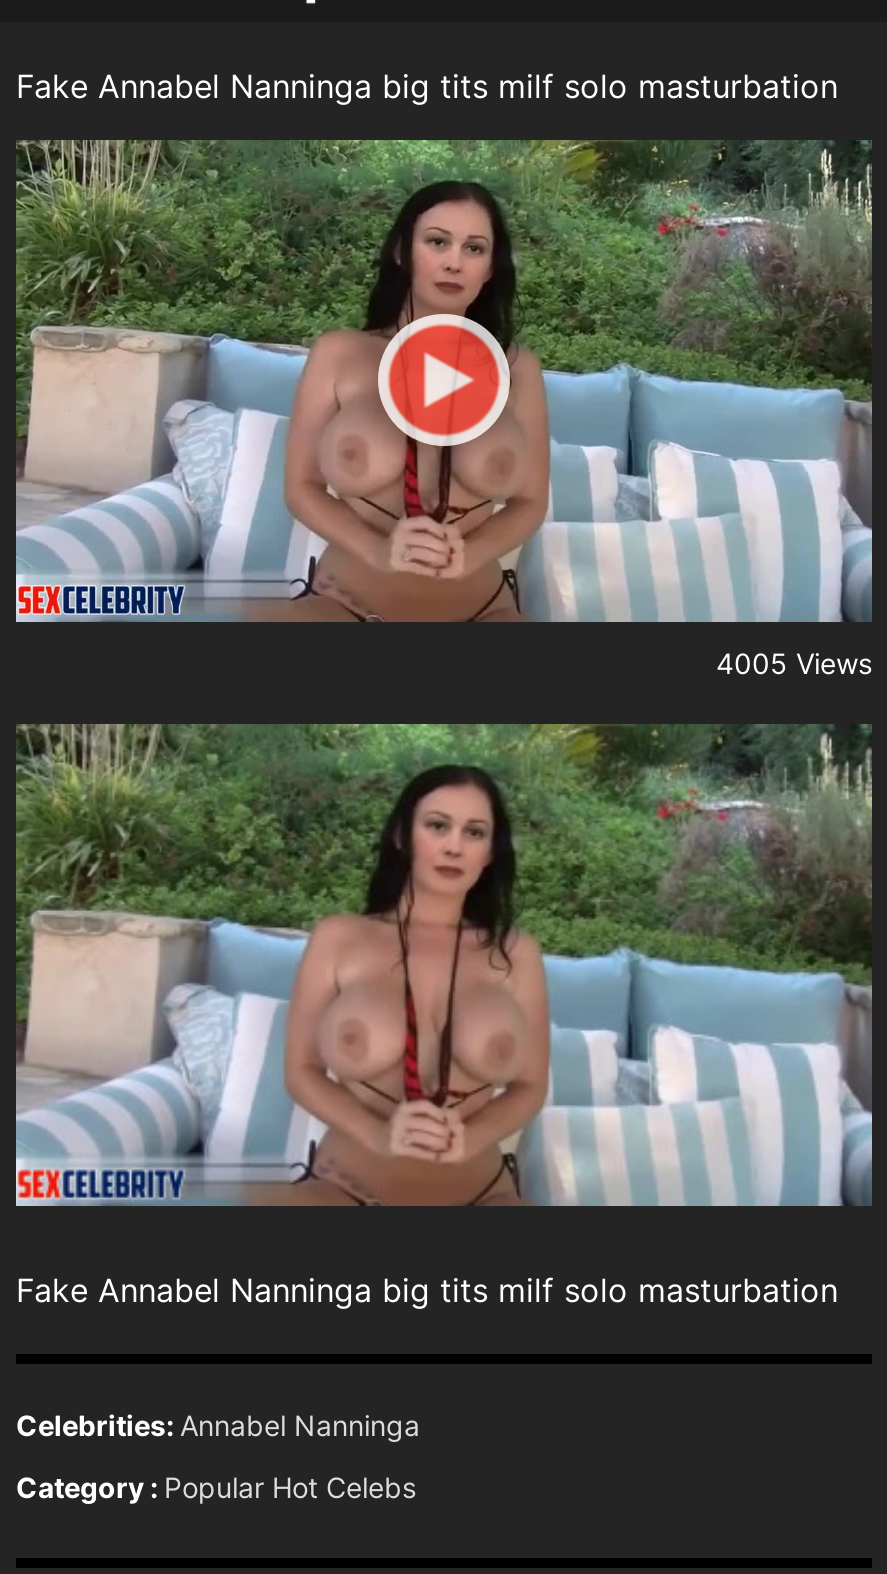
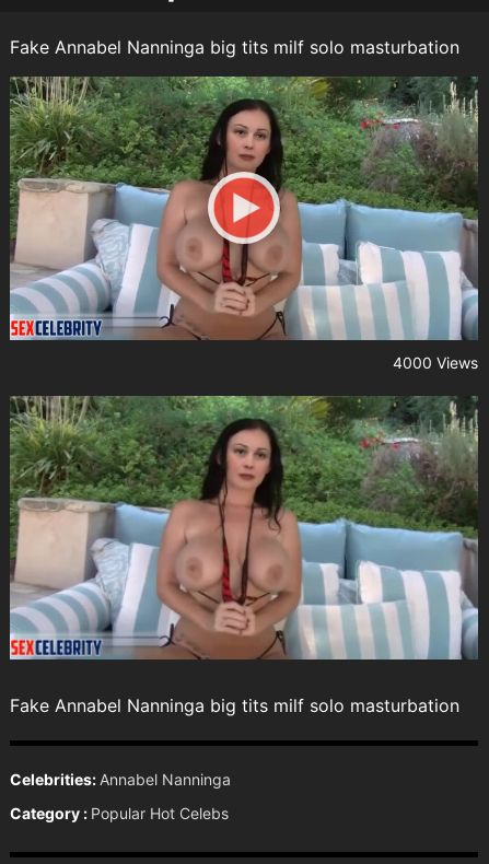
- 4005 Views
+ 4000 Views
